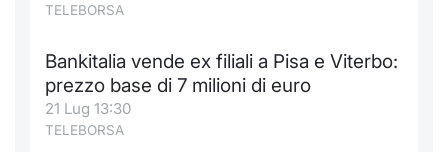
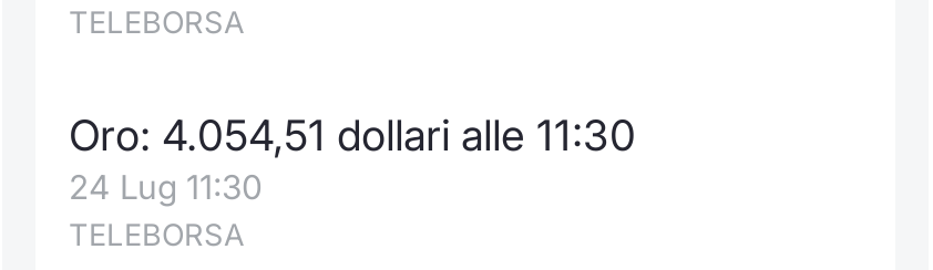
- Bankitalia vende ex filiali a Pisa e Viterbo:
- prezzo base di 7 milioni di euro
- 21 Lug 13:30
+ Oro: 4.054,51 dollari alle 11:30
+ 24 Lug 11:30
